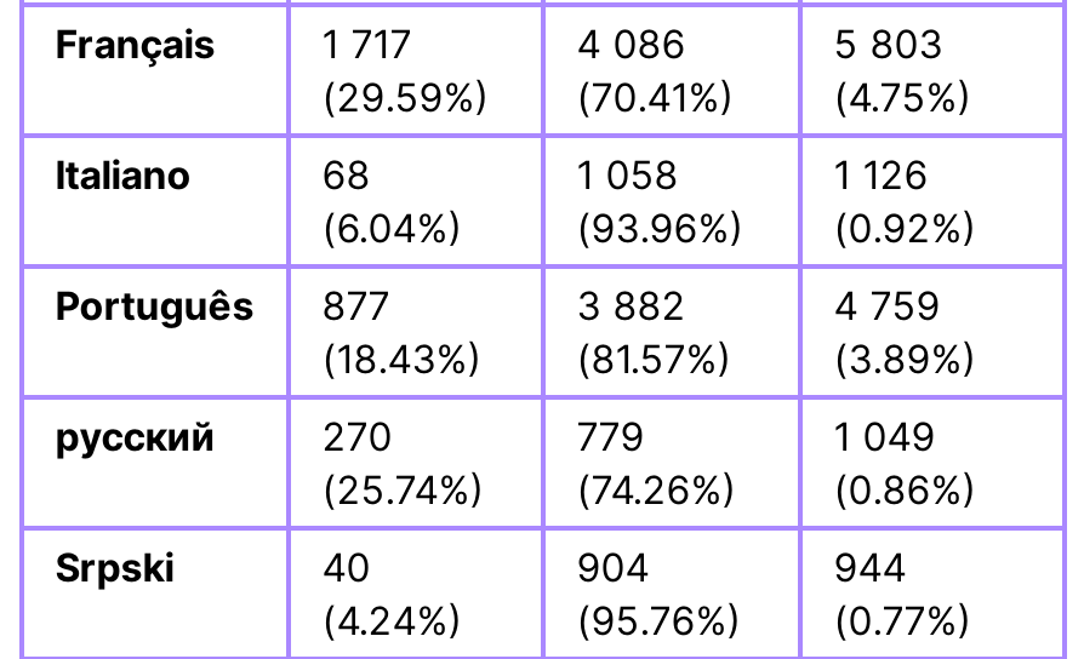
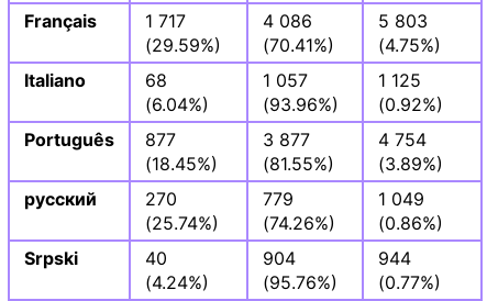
- 1 058
+ 1 057

- 1 126
+ 1 125

- 3 882
+ 3 877

- 4 759
+ 4 754

- (18.43%)
+ (18.45%)

- (81.57%)
+ (81.55%)
